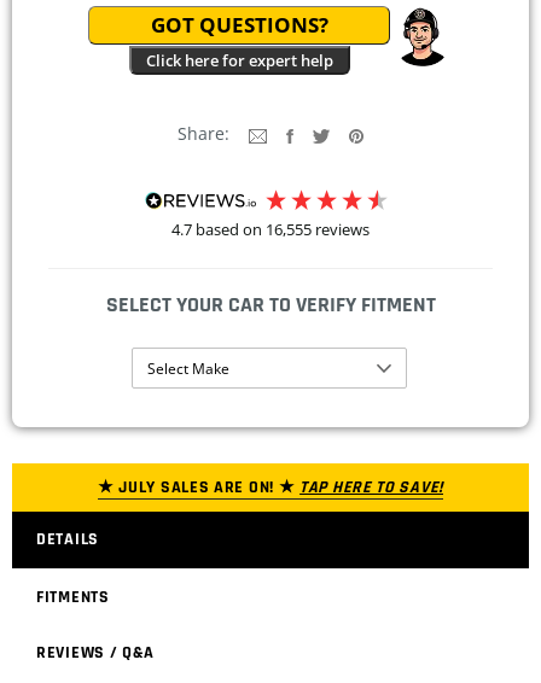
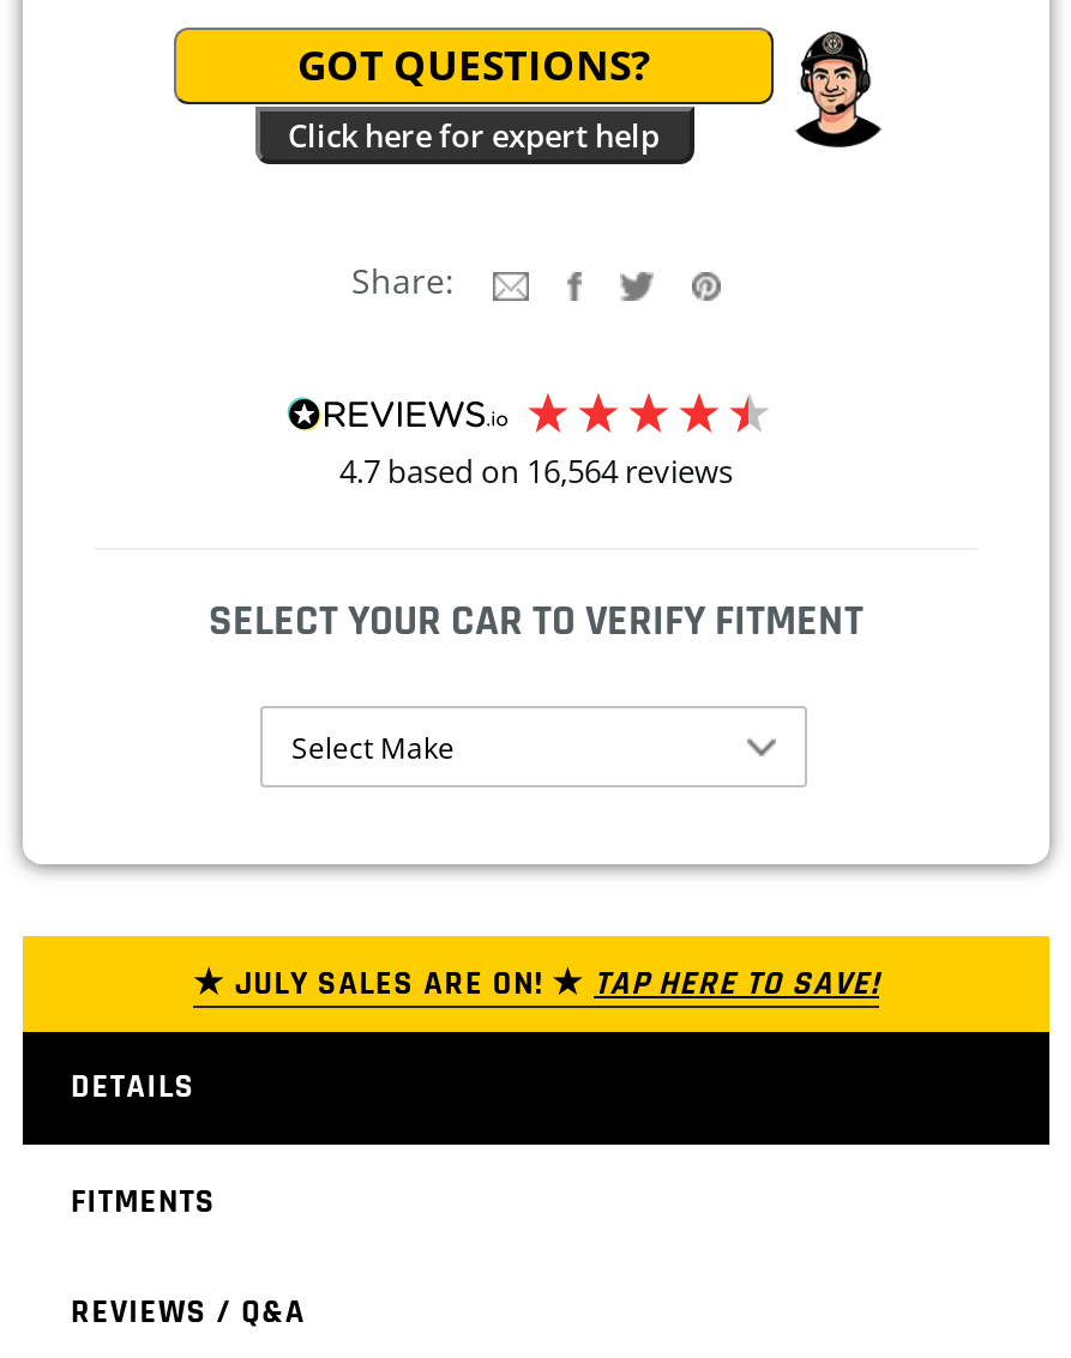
- 4.7 based on 16,555 reviews
+ 4.7 based on 16,564 reviews
